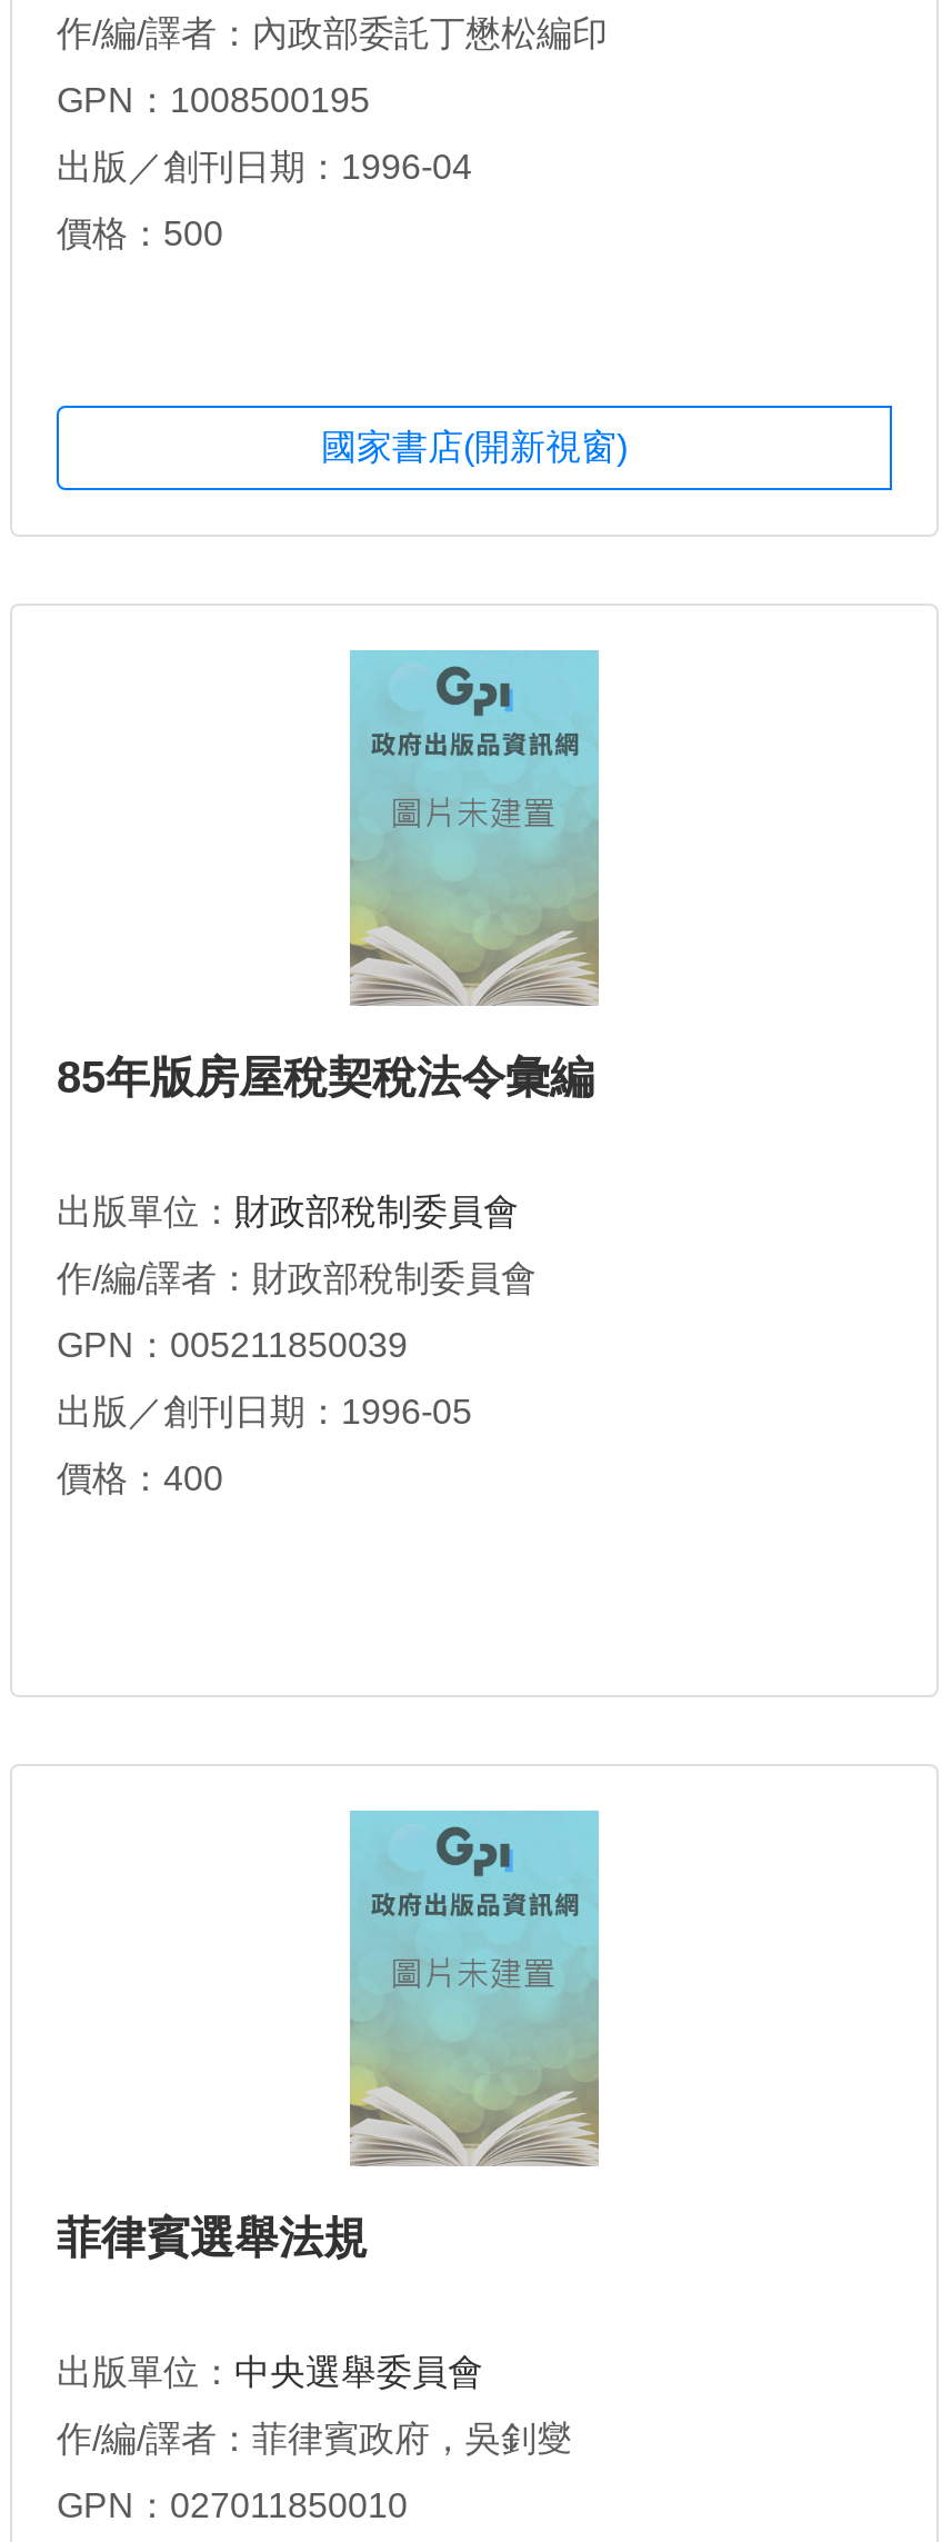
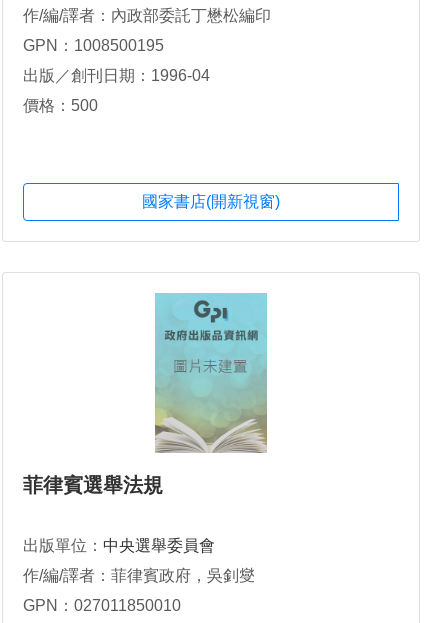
- 85年版房屋稅契稅法令彙編
- 出版單位：財政部稅制委員會
- 作/編/譯者：財政部稅制委員會
- GPN：005211850039
- 出版／創刊日期：1996-05
- 價格：400
